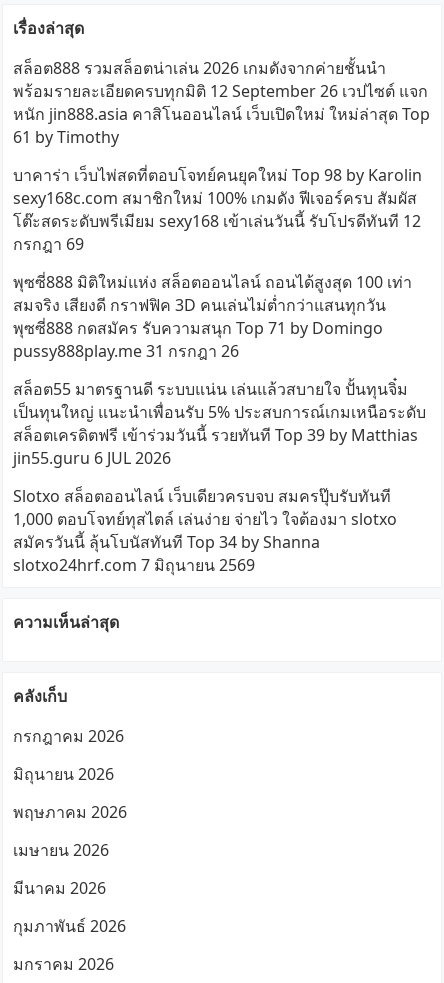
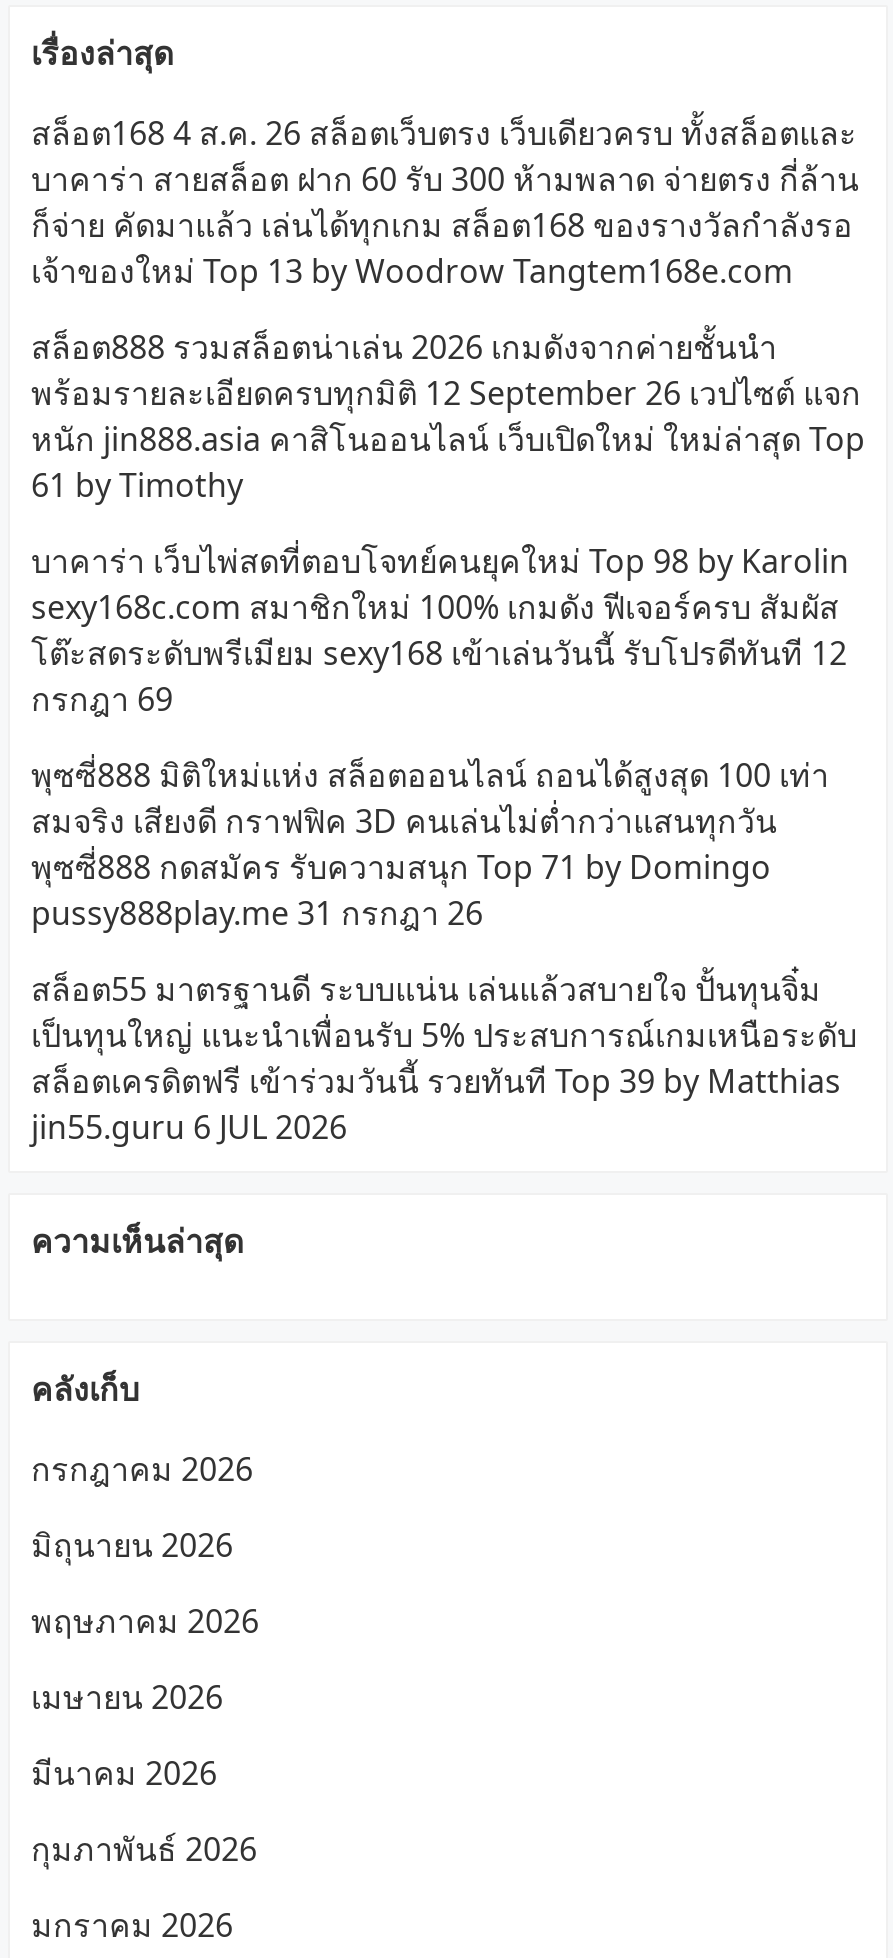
+ สล็อต168 4 ส.ค. 26 สล็อตเว็บตรง เว็บเดียวครบ ทั้งสล็อตและ
+ บาคาร่า สายสล็อต ฝาก 60 รับ 300 ห้ามพลาด จ่ายตรง กี่ล้าน
+ ก็จ่าย คัดมาแล้ว เล่นได้ทุกเกม สล็อต168 ของรางวัลกำลังรอ
+ เจ้าของใหม่ Top 13 by Woodrow Tangtem168e.com

moved down: สล็อต888 รวมสล็อตน่าเล่น 2026 เกมดังจากค่ายชั้นนำ | พร้อมรายละเอียดครบทุกมิติ 12 September 26 เวปไซต์ แจก | หนัก jin888.asia คาสิโนออนไลน์ เว็บเปิดใหม่ ใหม่ล่าสุด Top | ... | สล็อตเครดิตฟรี เข้าร่วมวันนี้ รวยทันที Top 39 by Matthias | jin55.guru 6 JUL 2026

- Slotxo สล็อตออนไลน์ เว็บเดียวครบจบ สมครปุ๊บรับทันที
- 1,000 ตอบโจทย์ทุสไตล์ เล่นง่าย จ่ายไว ใจต้องมา slotxo
- สมัครวันนี้ ลุ้นโบนัสทันที Top 34 by Shanna
- slotxo24hrf.com 7 มิถุนายน 2569
